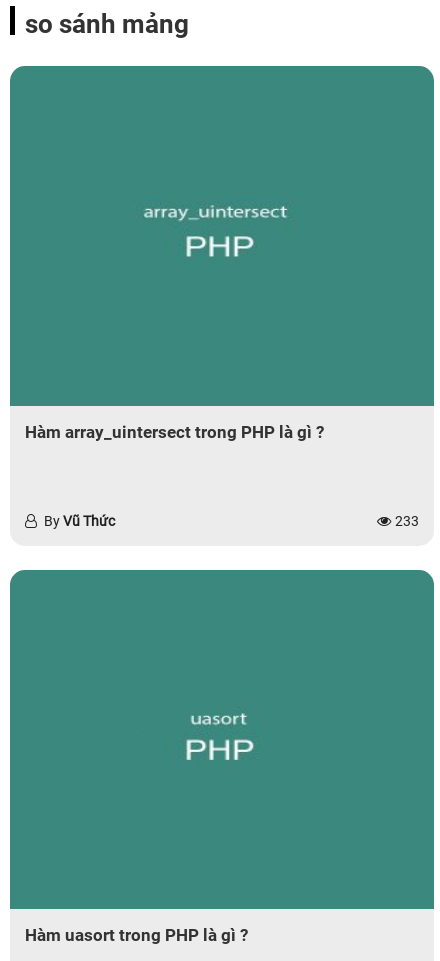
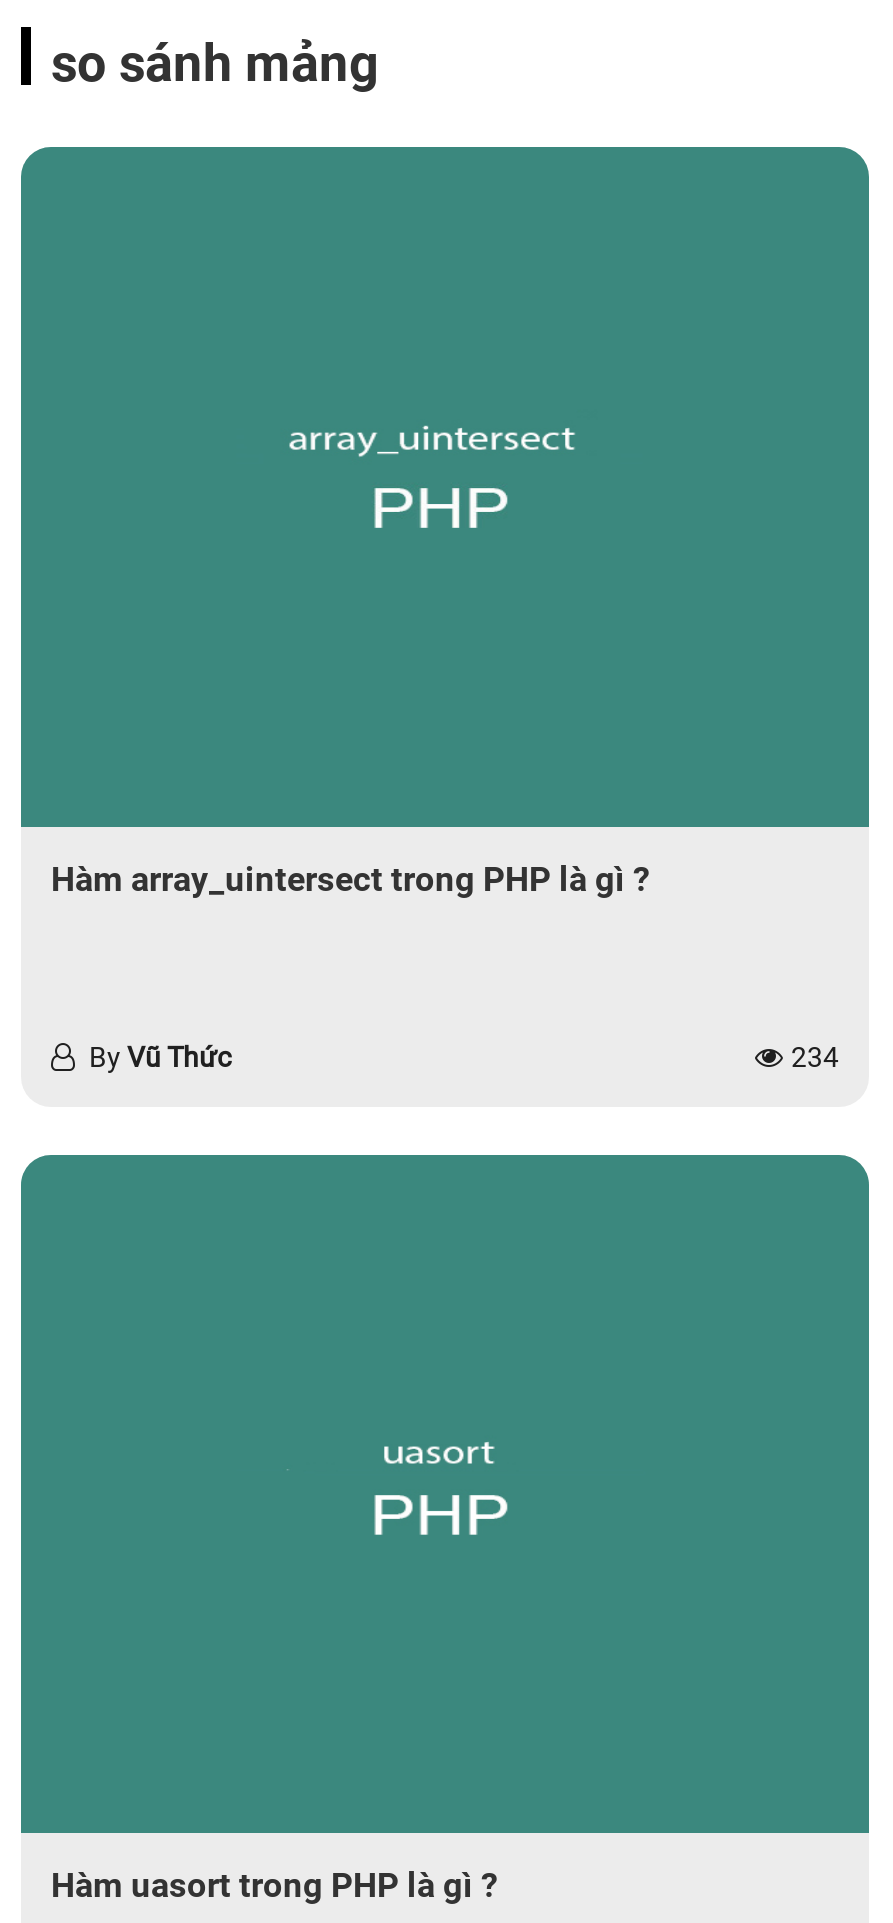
- 233
+ 234
